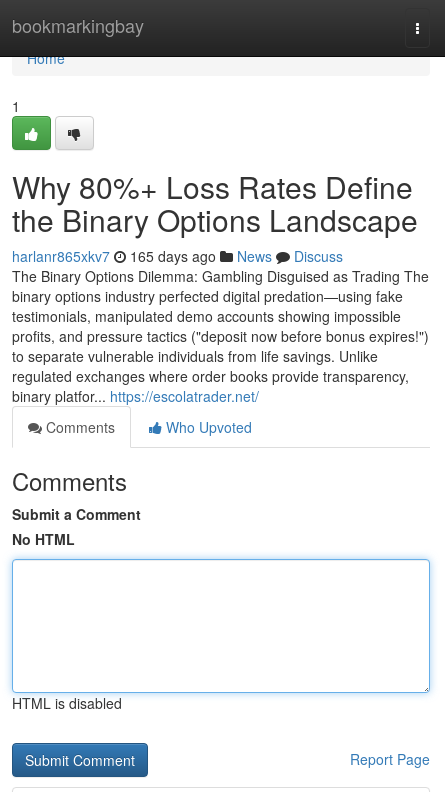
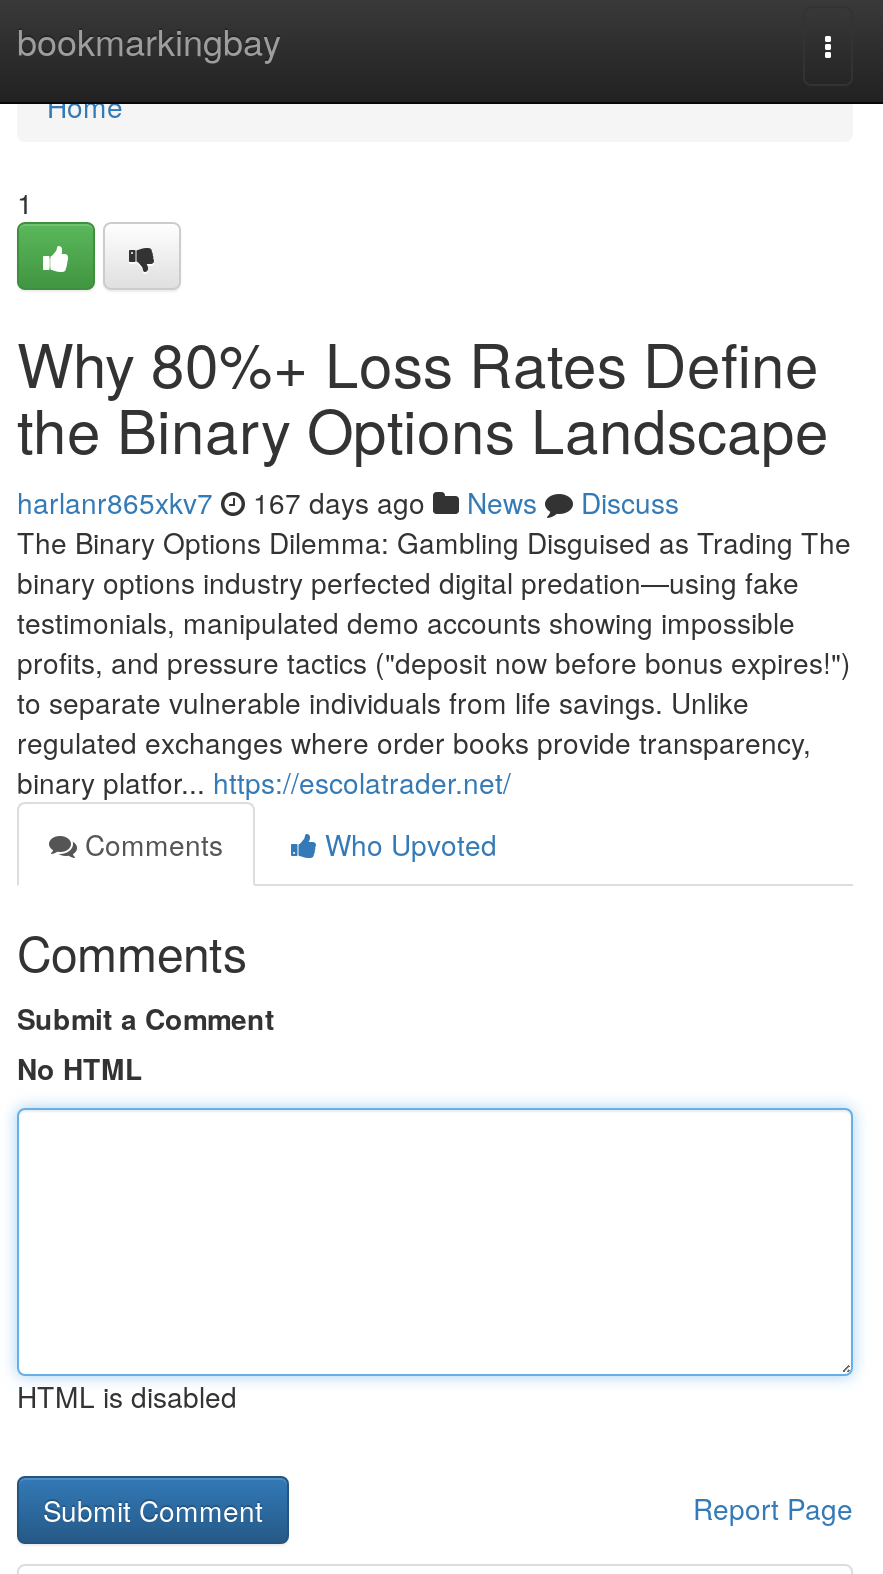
- harlanr865xkv7 165 days ago News Discuss
+ harlanr865xkv7 167 days ago News Discuss
